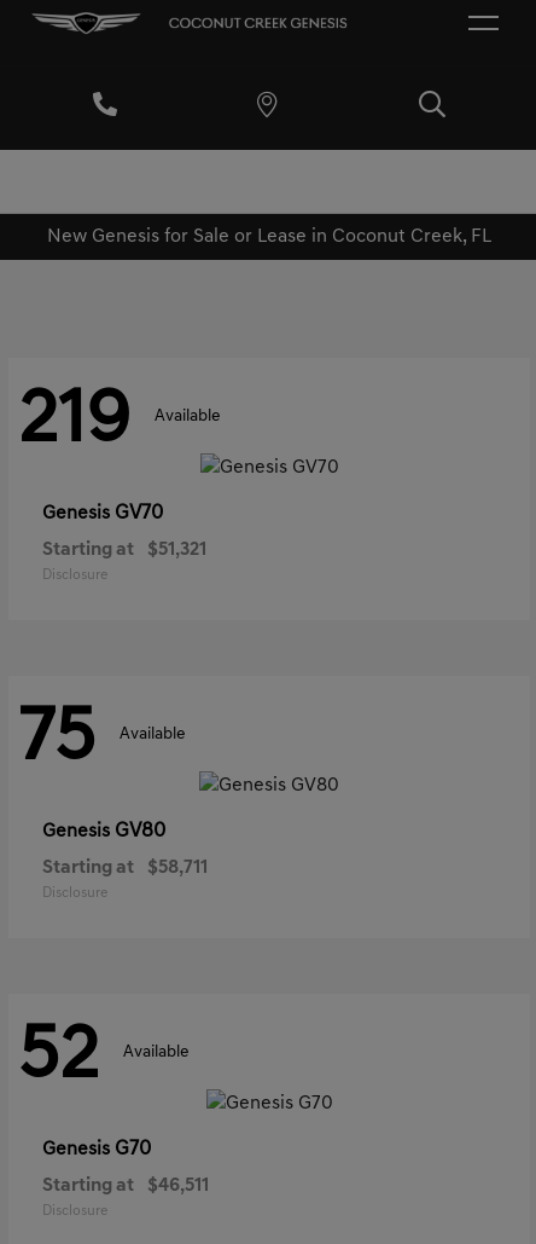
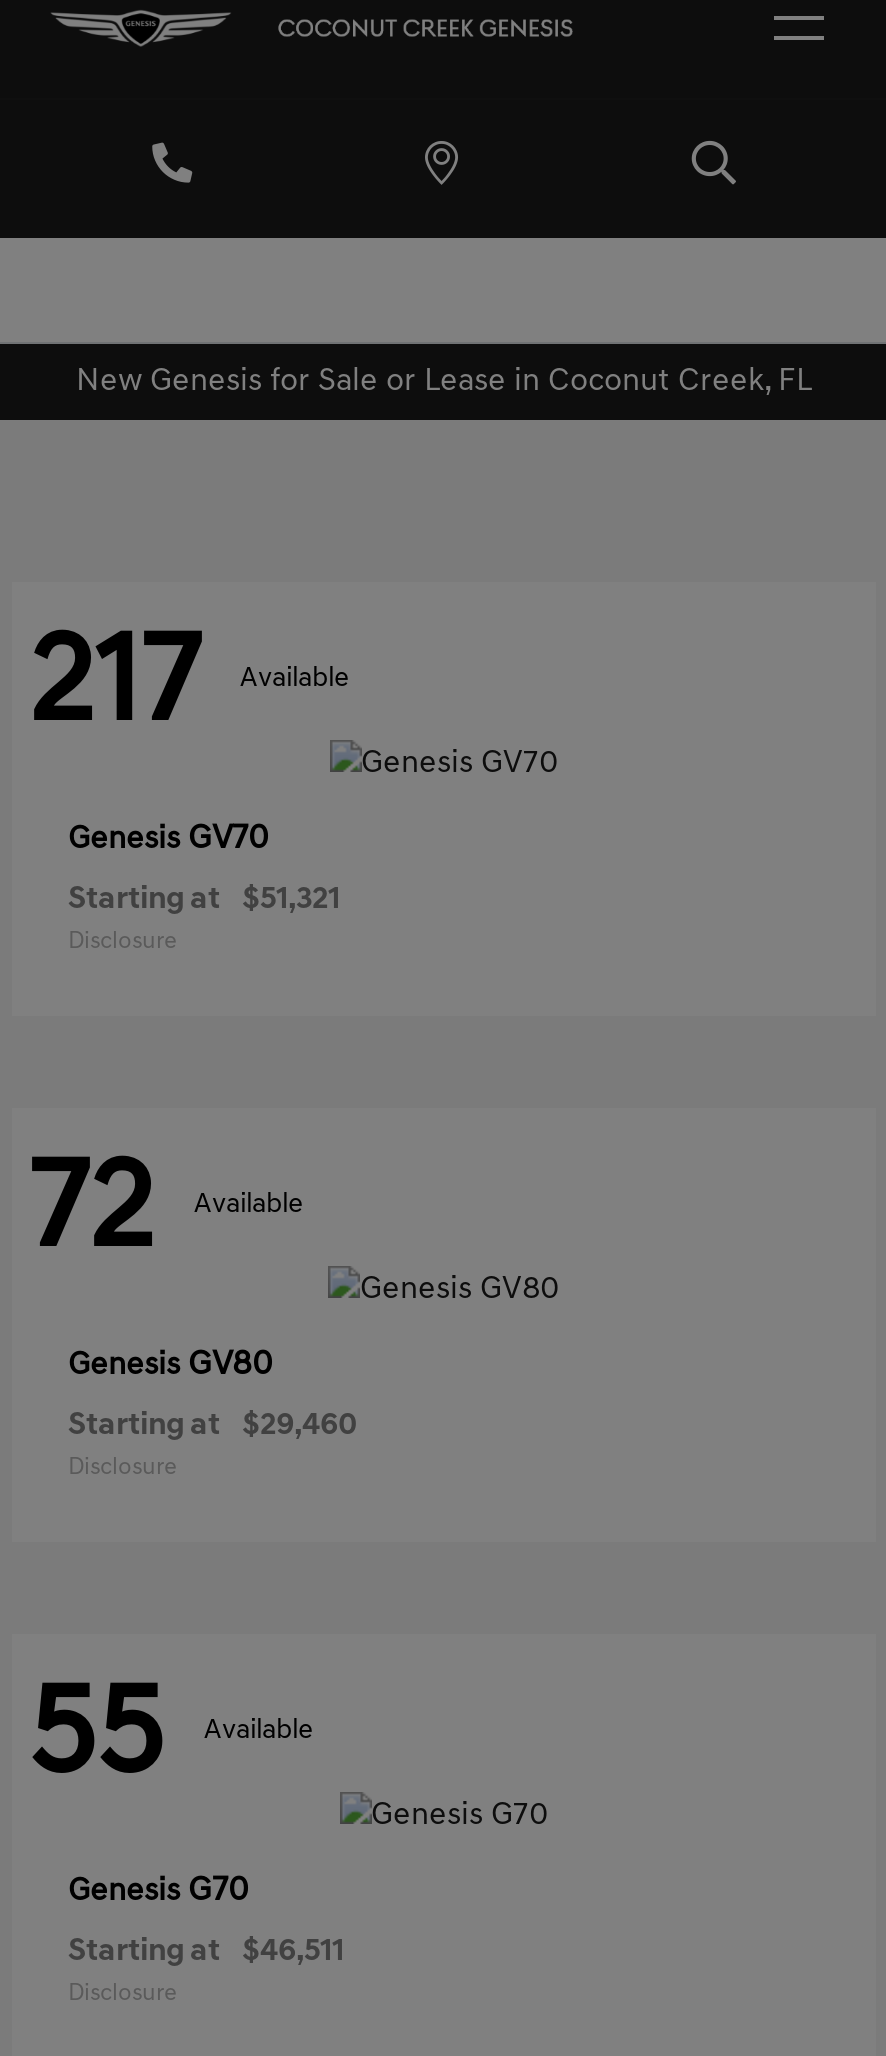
- 219 Available
+ 217 Available

- 75 Available
+ 72 Available

- Starting at $58,711
+ Starting at $29,460

- 52 Available
+ 55 Available
